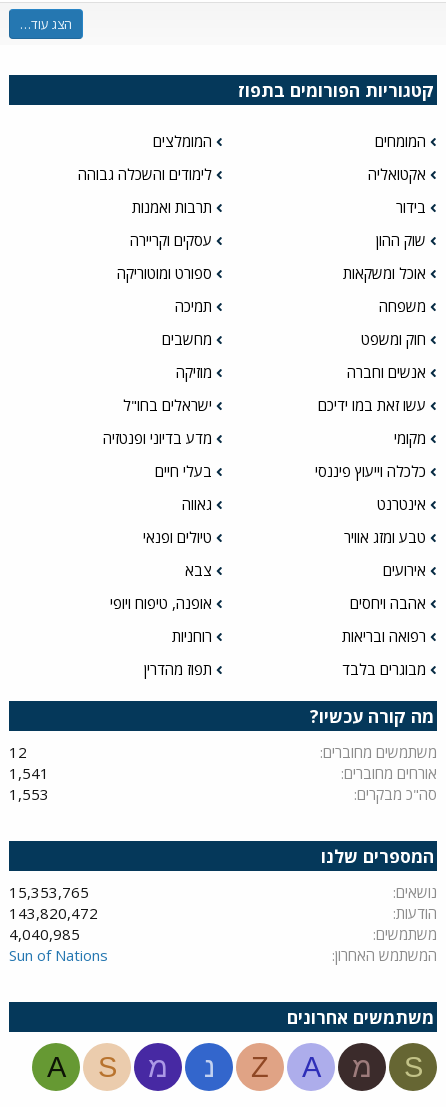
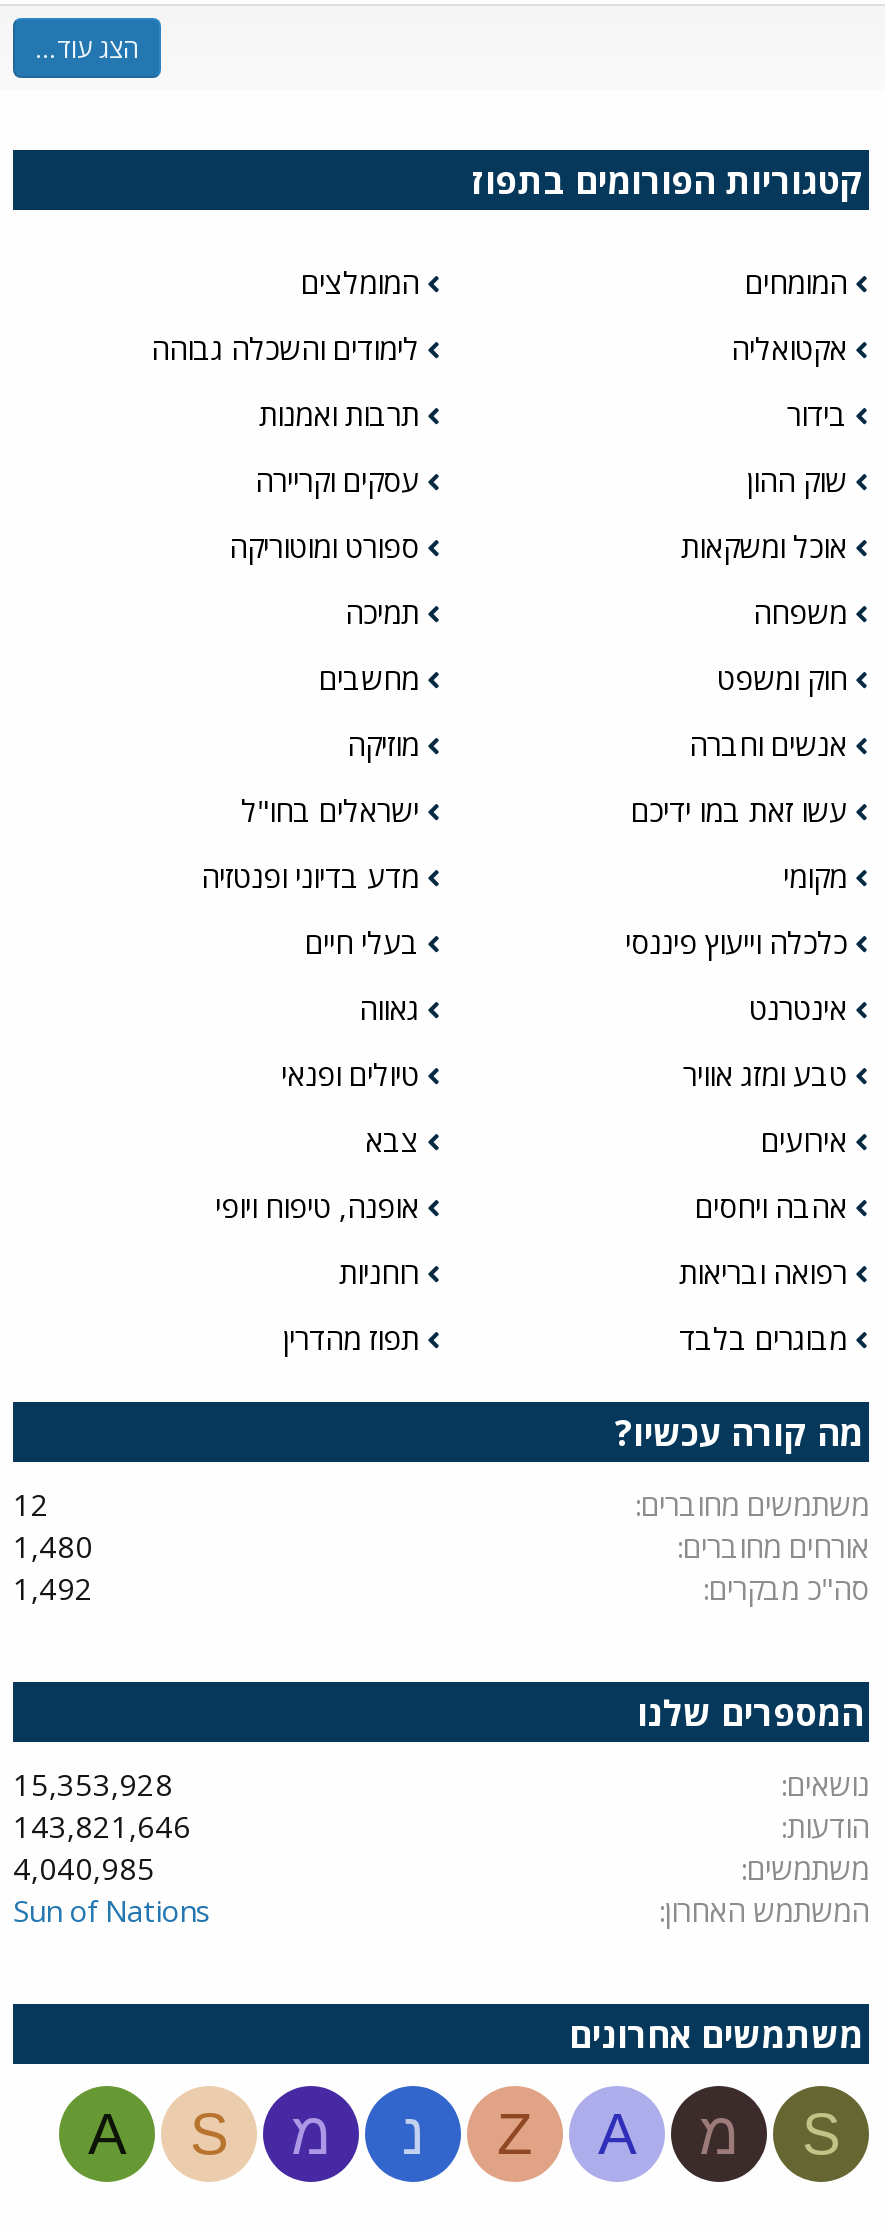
- 1,541
+ 1,480

- 1,553
+ 1,492

- 15,353,765
+ 15,353,928

- 143,820,472
+ 143,821,646
